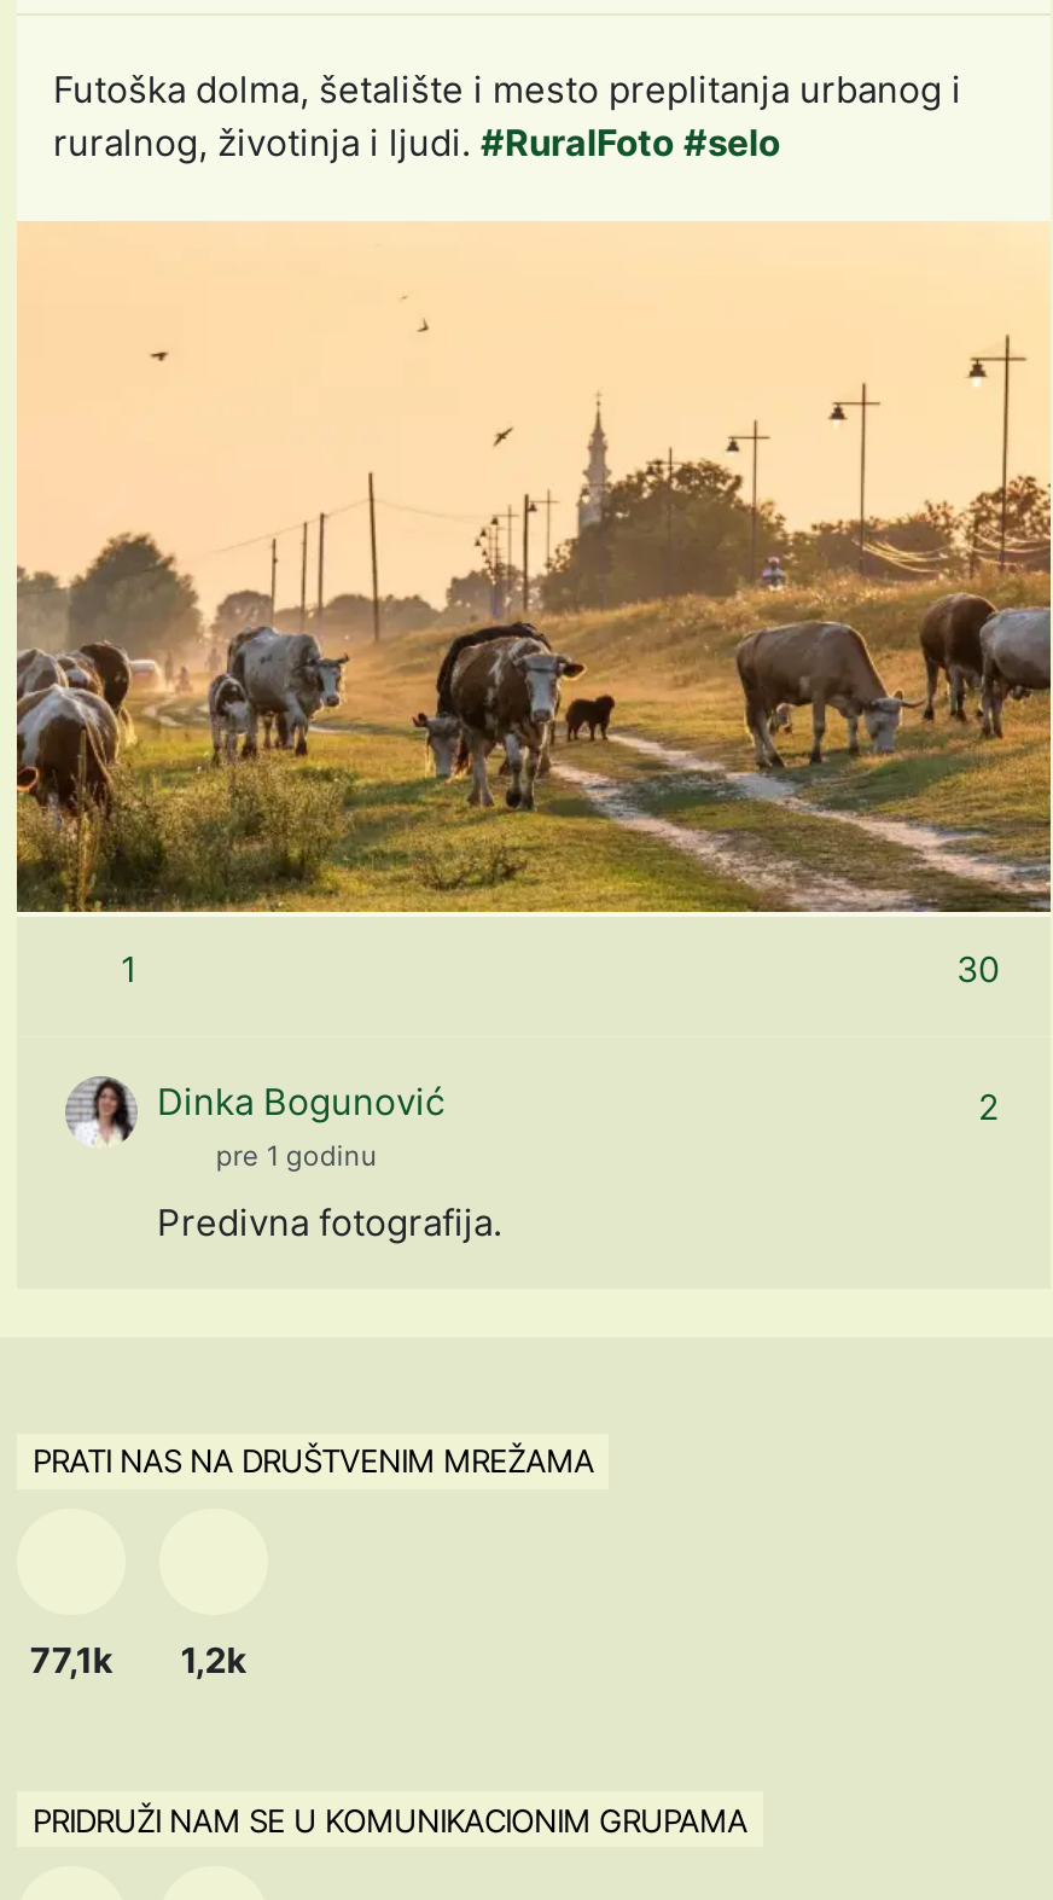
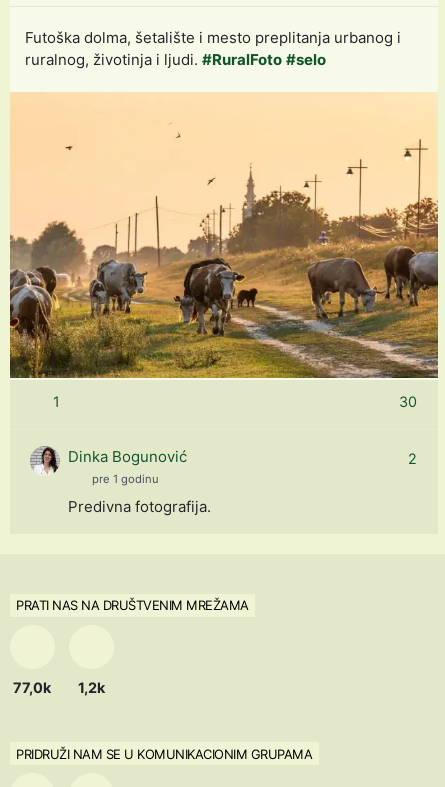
- 77,1k 1,2k
+ 77,0k 1,2k
